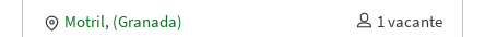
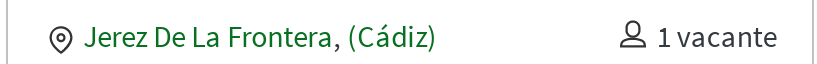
- Motril, (Granada)
+ Jerez De La Frontera, (Cádiz)
